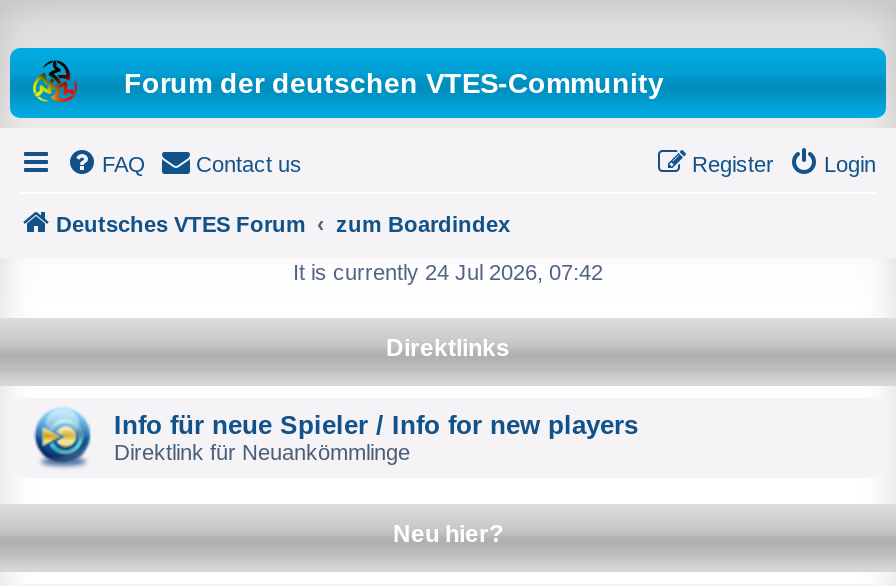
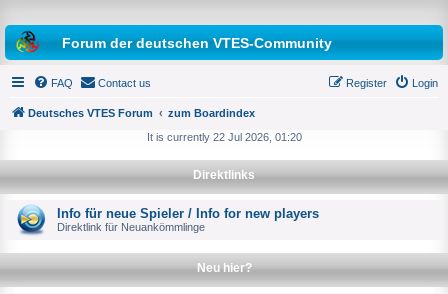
- It is currently 24 Jul 2026, 07:42
+ It is currently 22 Jul 2026, 01:20
